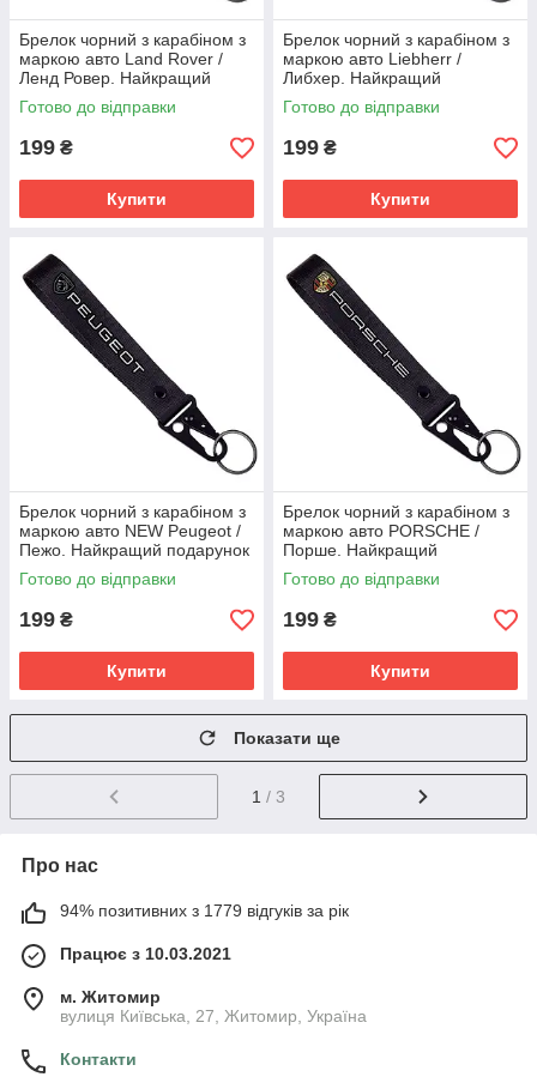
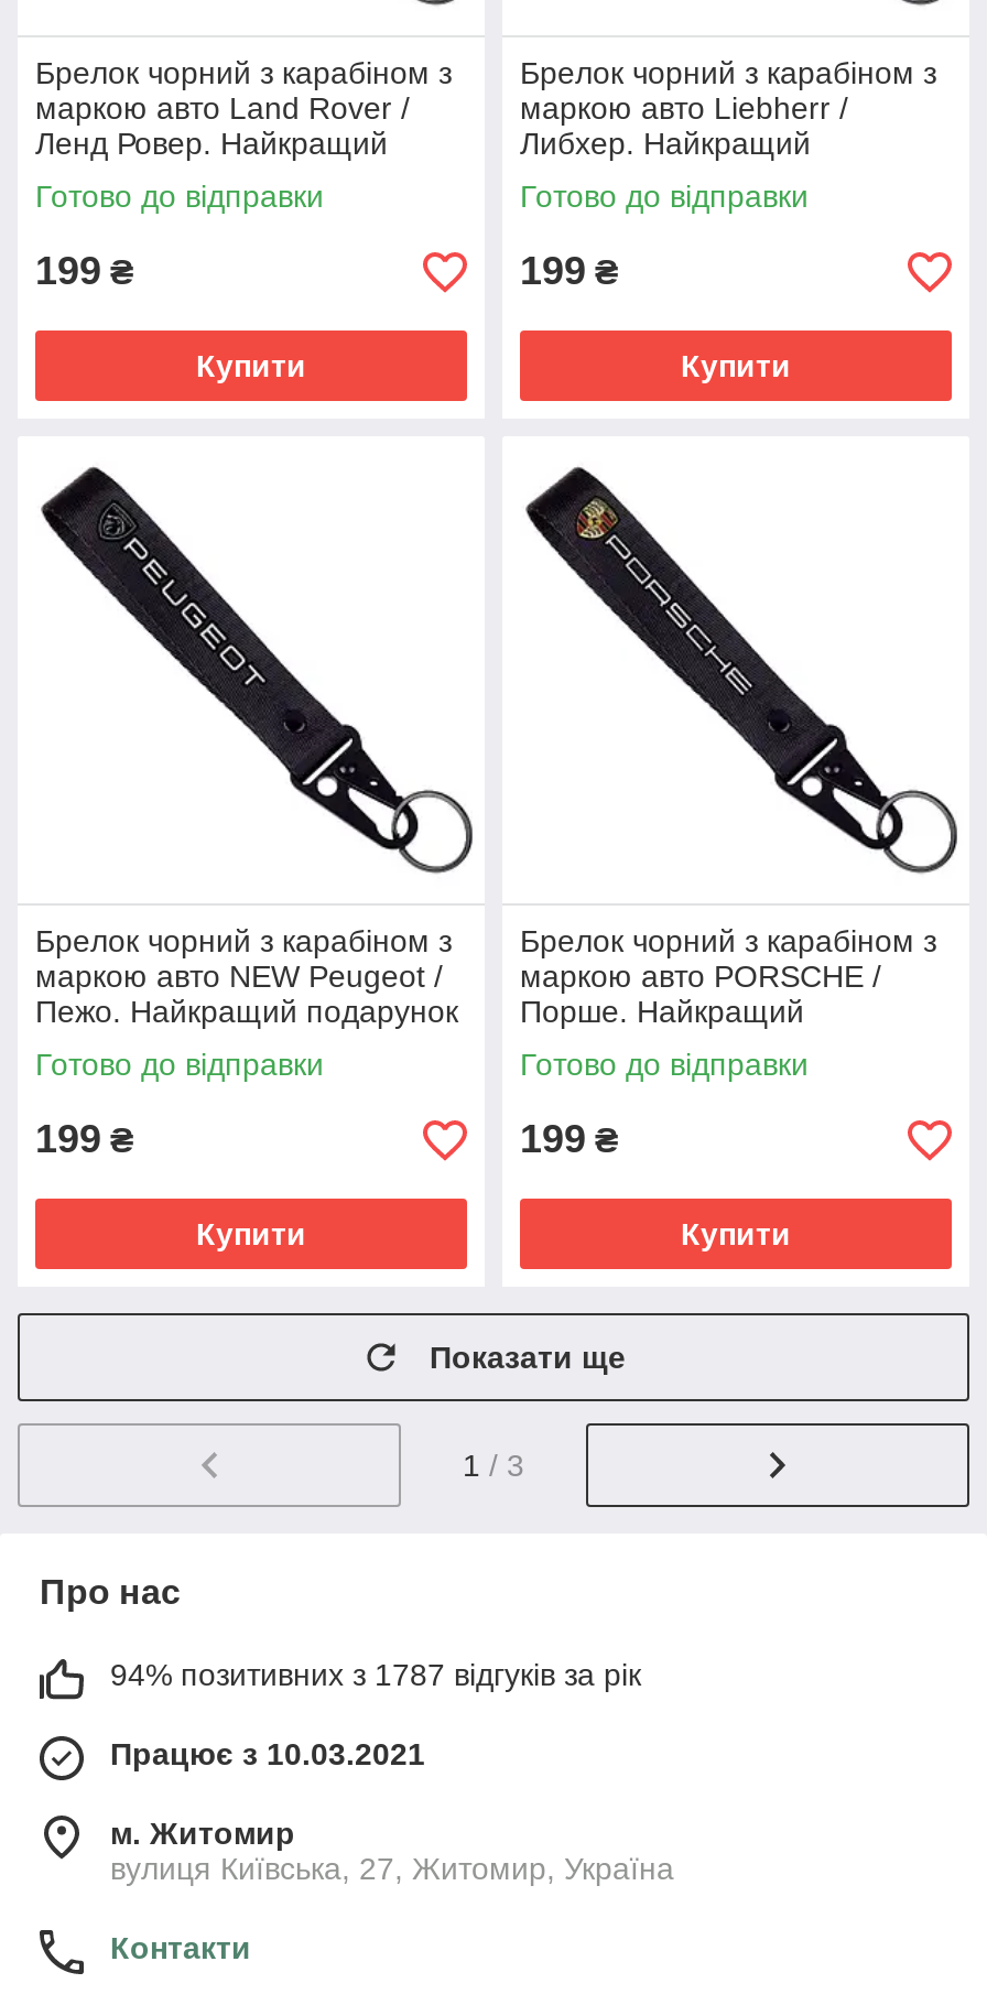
- 94% позитивних з 1779 відгуків за рік
+ 94% позитивних з 1787 відгуків за рік
